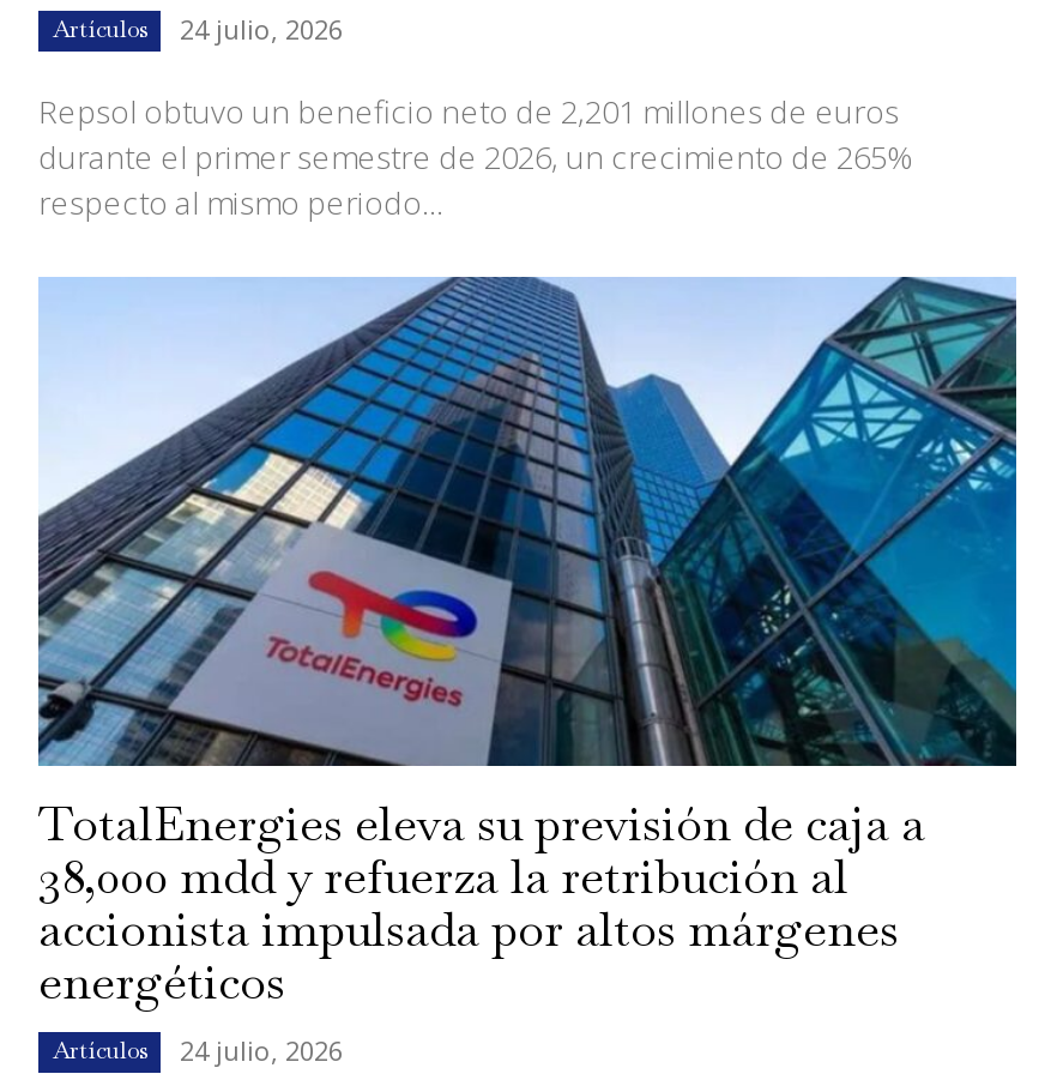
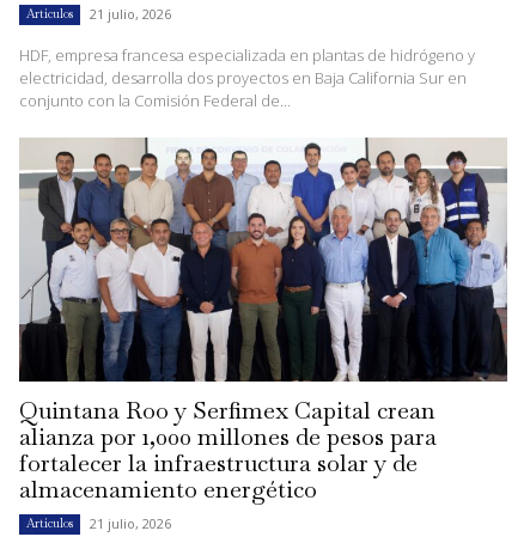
- Artículos 24 julio, 2026
+ Artículos 21 julio, 2026

- Repsol obtuvo un beneficio neto de 2,201 millones de euros
- durante el primer semestre de 2026, un crecimiento de 265%
- respecto al mismo periodo...
+ HDF, empresa francesa especializada en plantas de hidrógeno y
+ electricidad, desarrolla dos proyectos en Baja California Sur en
+ conjunto con la Comisión Federal de...

- [image]
- TotalEnergies eleva su previsión de caja a
- 38,000 mdd y refuerza la retribución al
- accionista impulsada por altos márgenes
- energéticos
+ [image]
+ Quintana Roo y Serfimex Capital crean
+ alianza por 1,000 millones de pesos para
+ fortalecer la infraestructura solar y de
+ almacenamiento energético

- Artículos 24 julio, 2026
+ Artículos 21 julio, 2026
